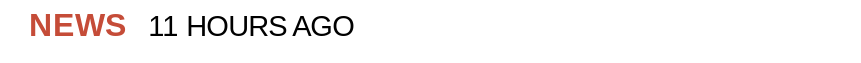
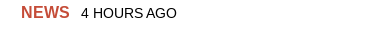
- NEWS 11 HOURS AGO
+ NEWS 4 HOURS AGO
